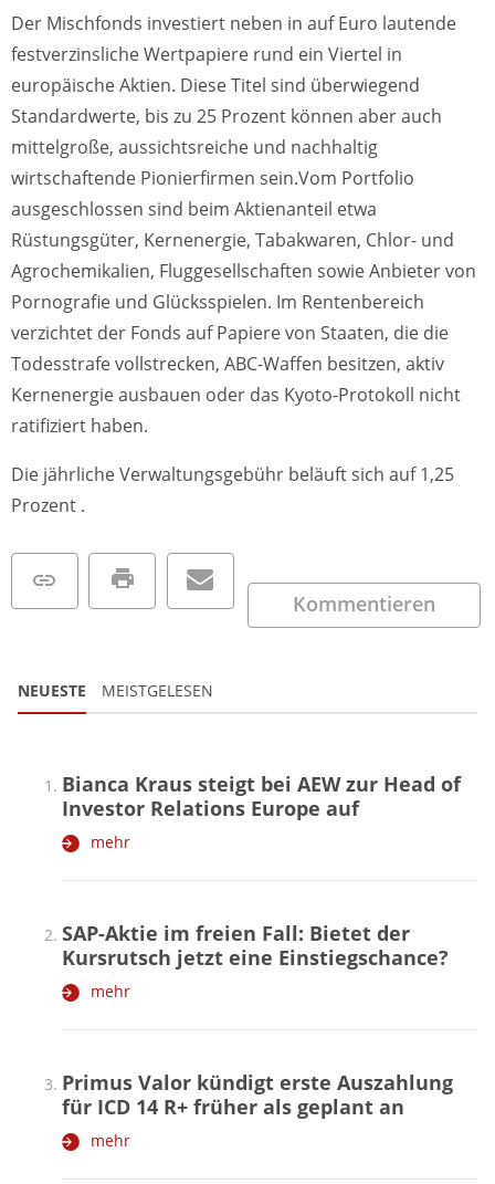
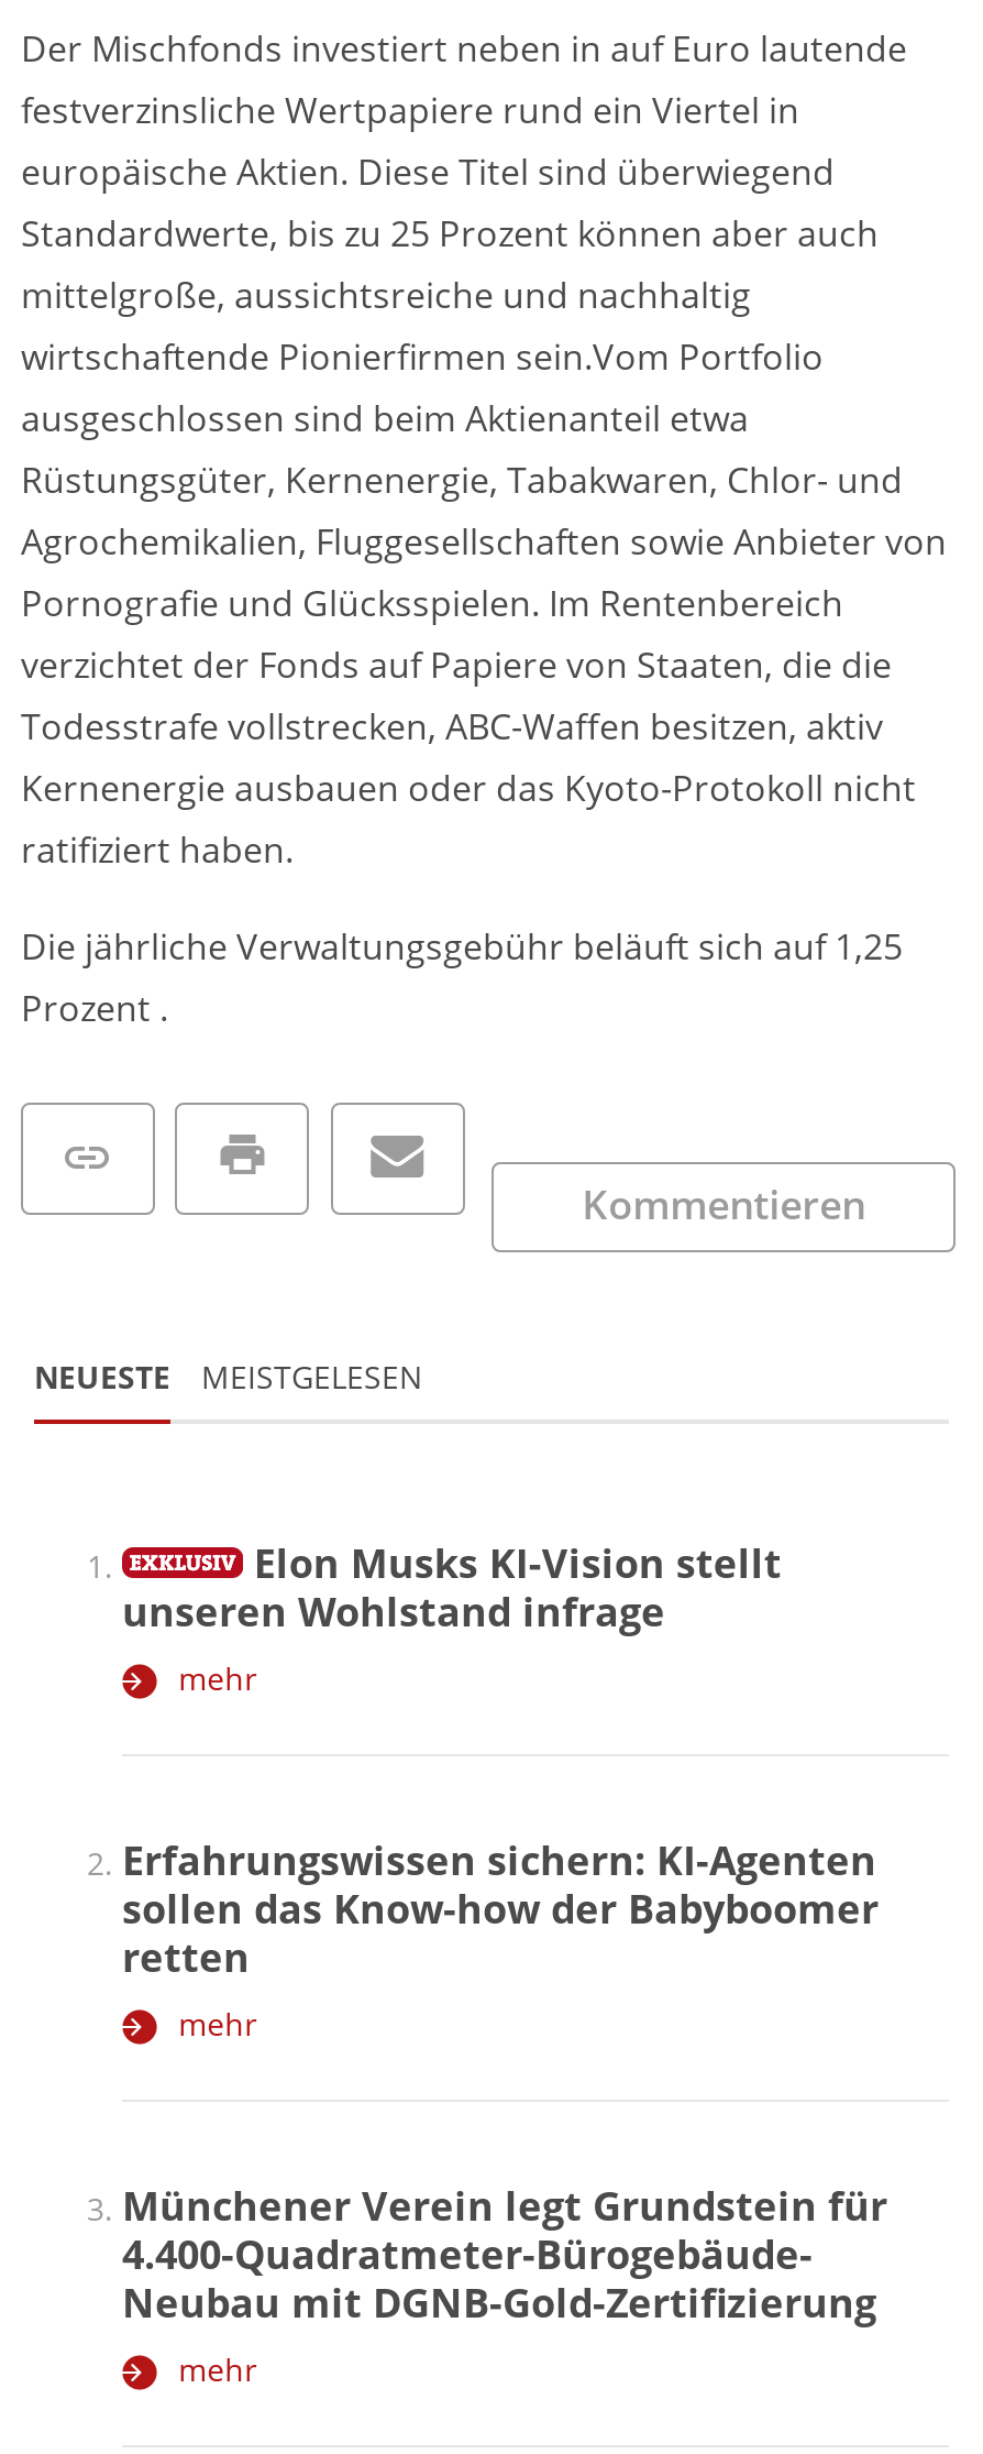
- Bianca Kraus steigt bei AEW zur Head of
- Investor Relations Europe auf
+ Elon Musks KI-Vision stellt
+ unseren Wohlstand infrage

- SAP-Aktie im freien Fall: Bietet der
- Kursrutsch jetzt eine Einstiegschance?
+ Erfahrungswissen sichern: KI-Agenten
+ sollen das Know-how der Babyboomer
+ retten

- Primus Valor kündigt erste Auszahlung
- für ICD 14 R+ früher als geplant an
+ Münchener Verein legt Grundstein für
+ 4.400-Quadratmeter-Bürogebäude-
+ Neubau mit DGNB-Gold-Zertifizierung
